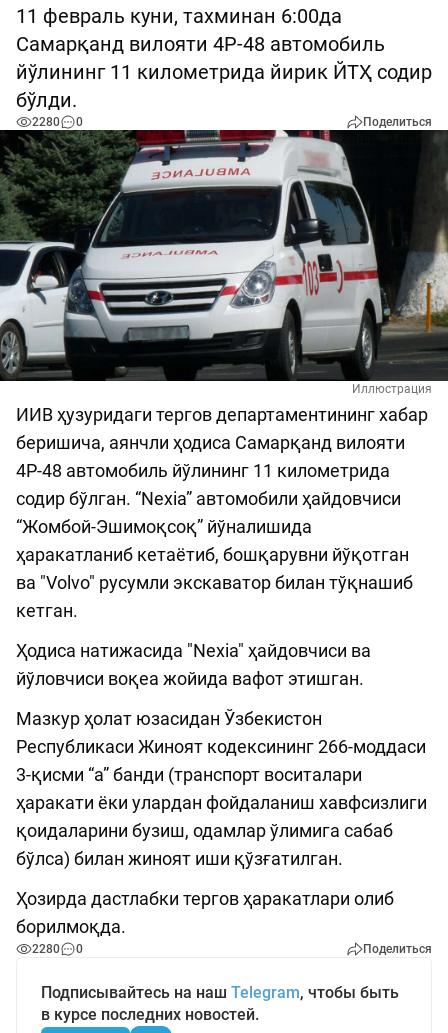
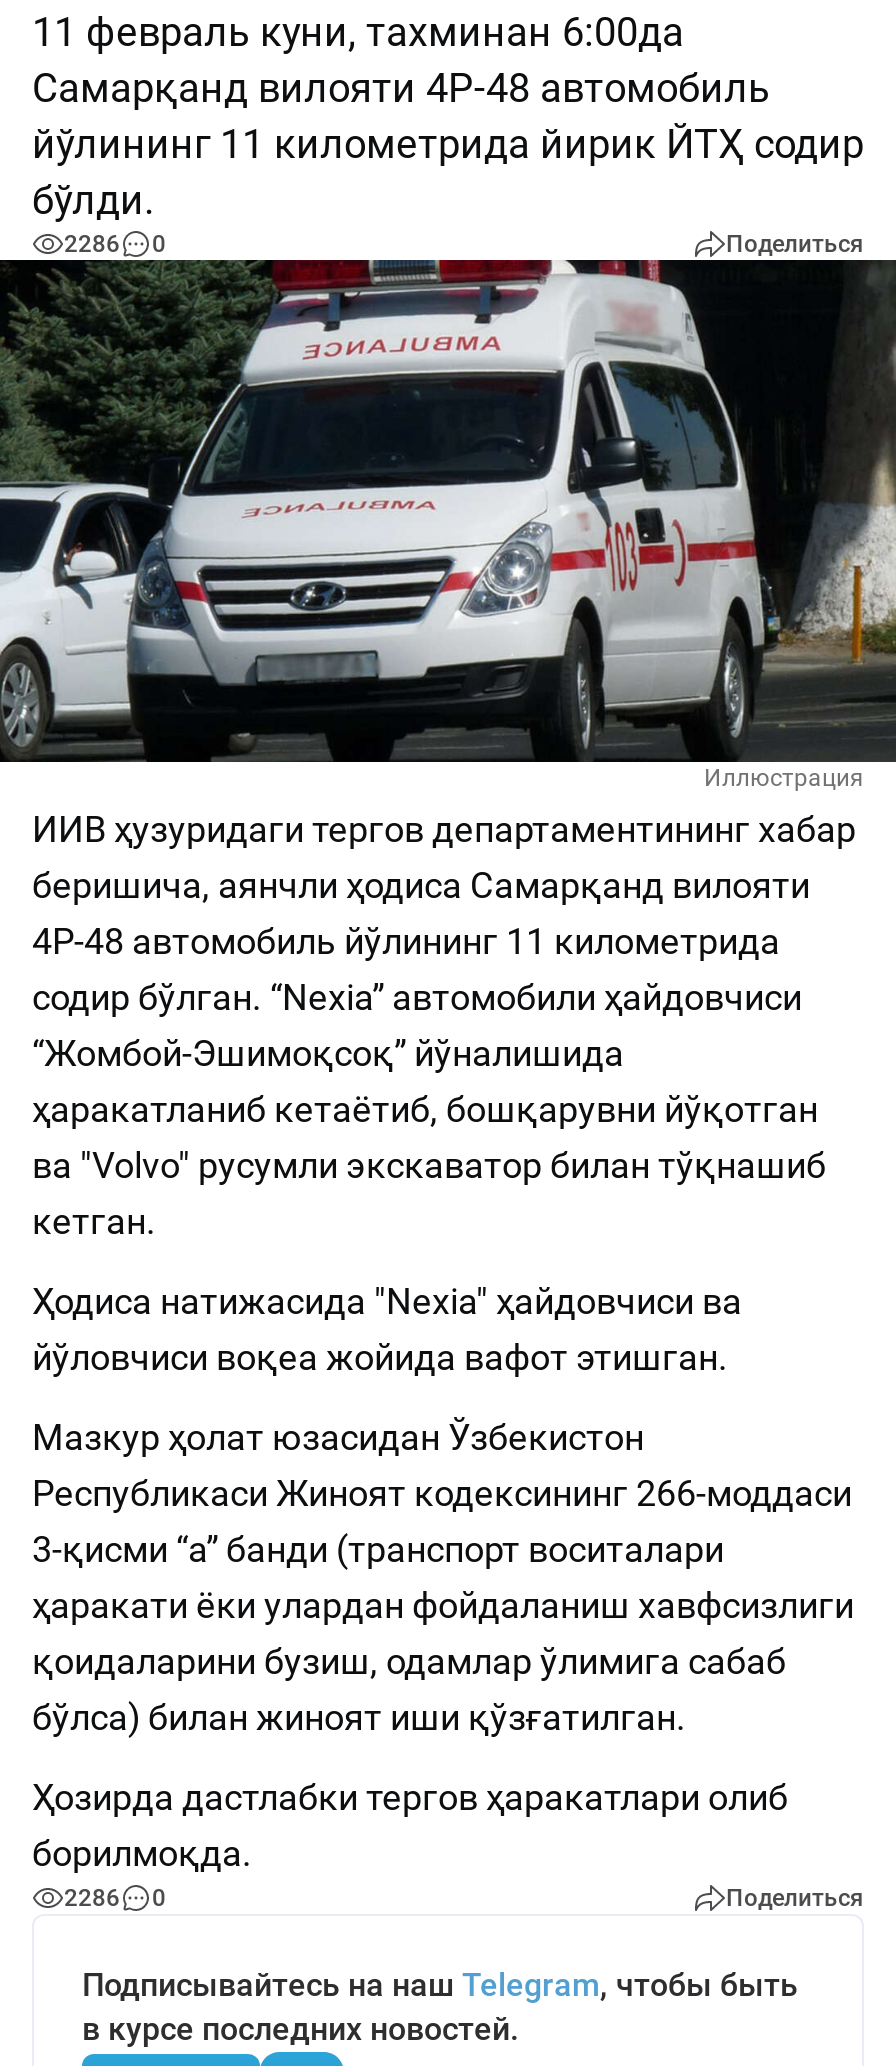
- 2280 0
+ 2286 0

- 2280 0
+ 2286 0
